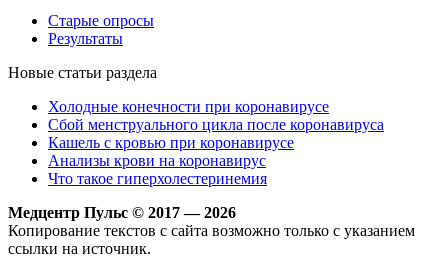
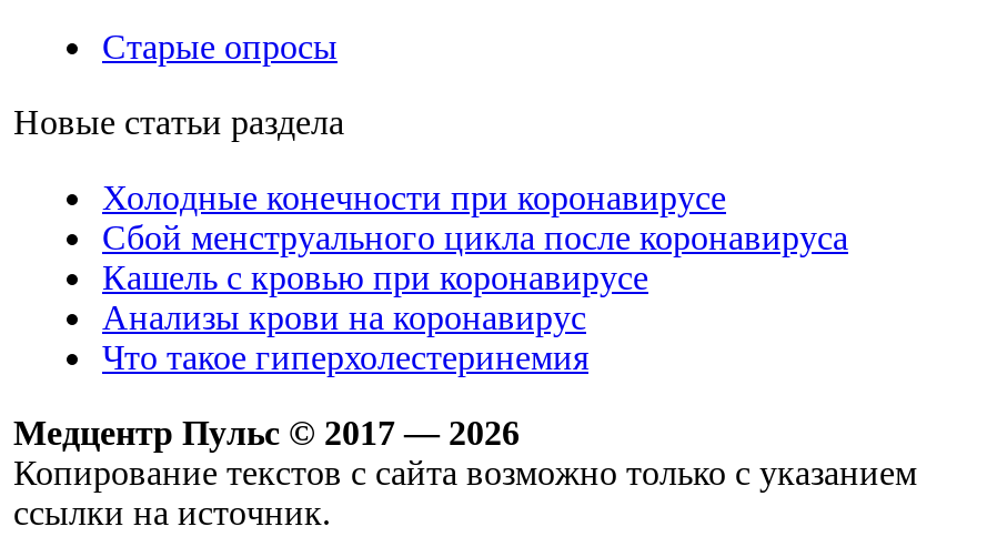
- Результаты
